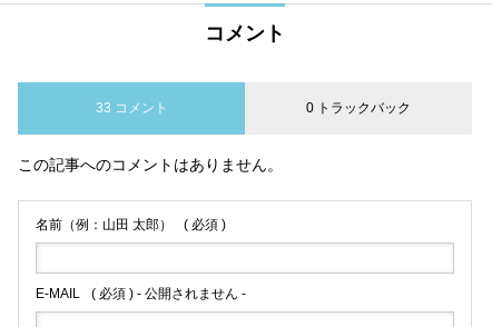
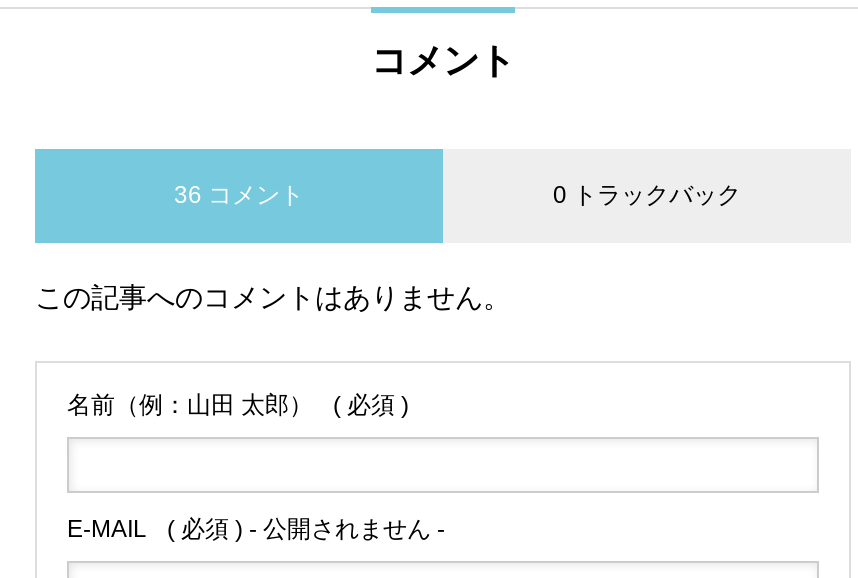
- 33 コメント
+ 36 コメント
